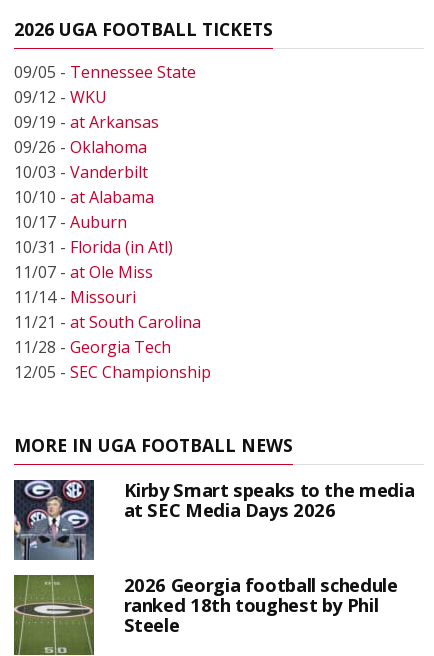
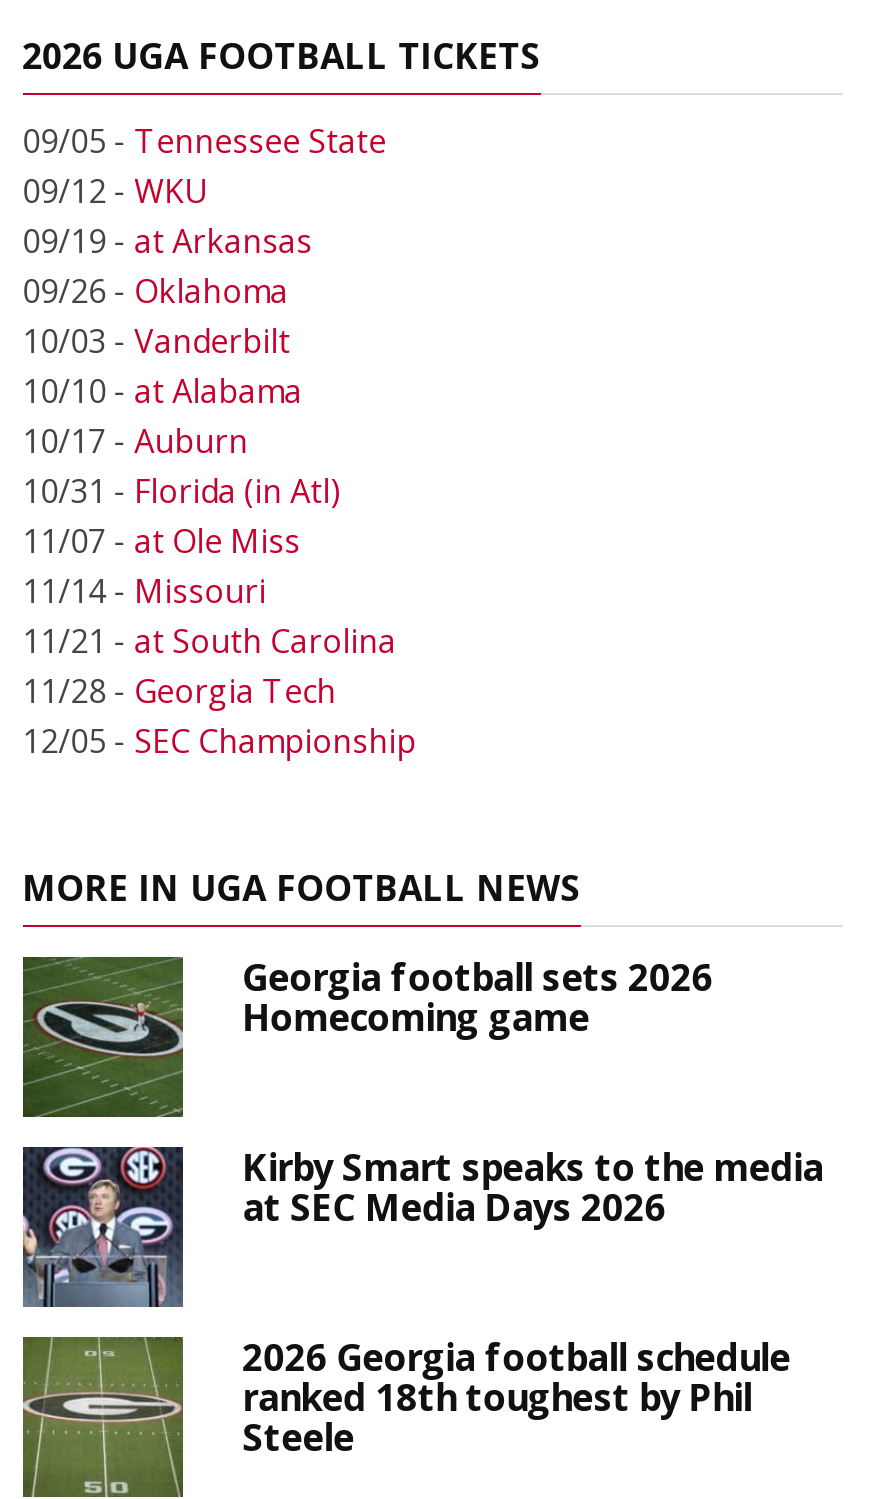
+ [image]
+ Georgia football sets 2026
+ Homecoming game
